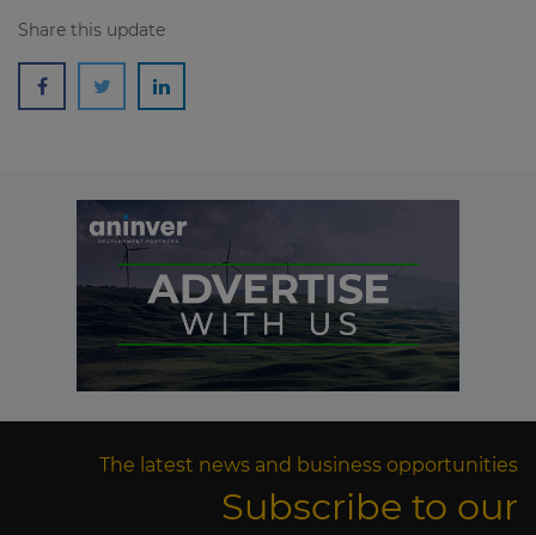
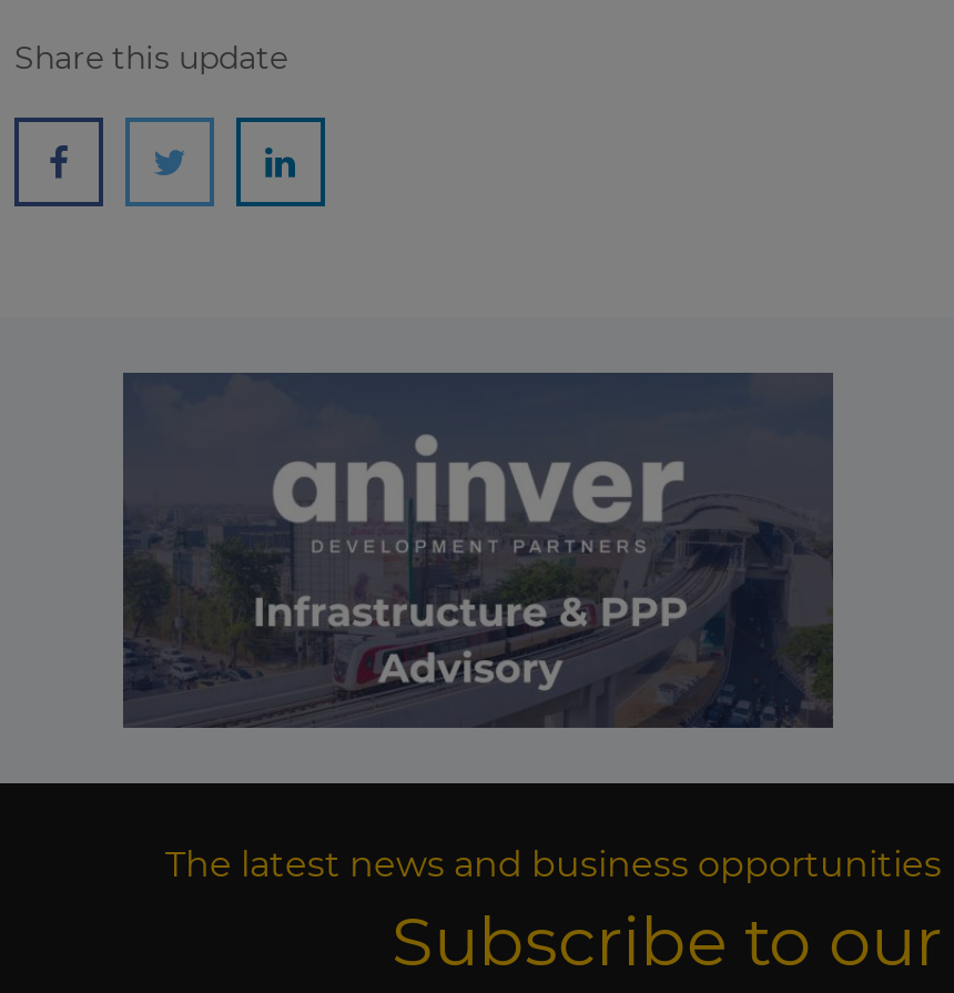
- [image]
+ [image]
